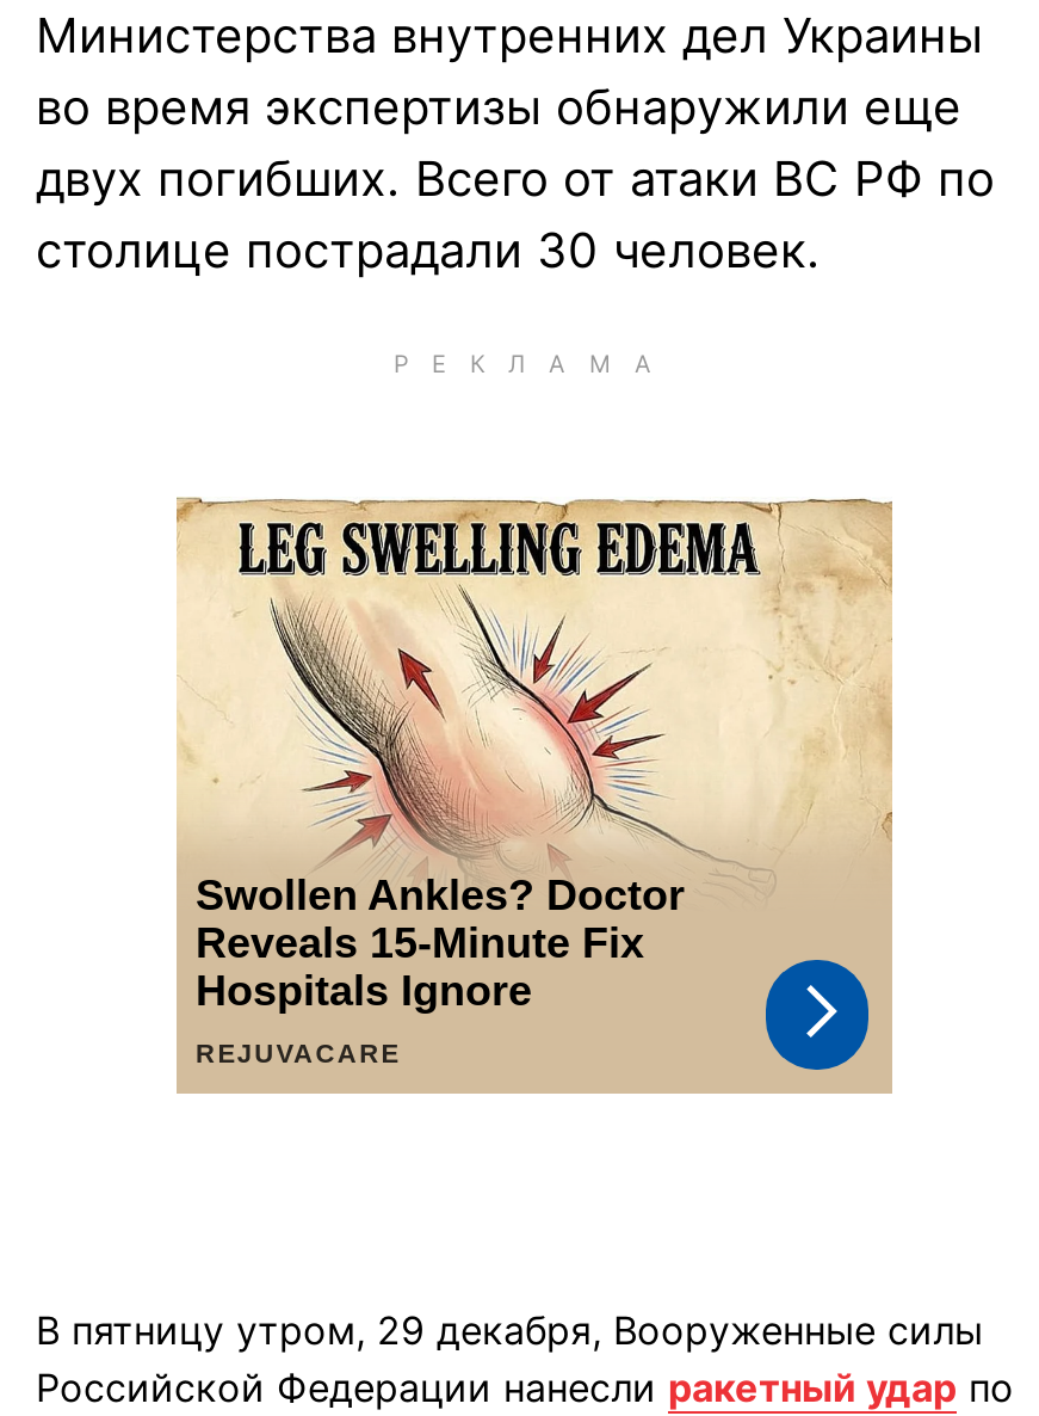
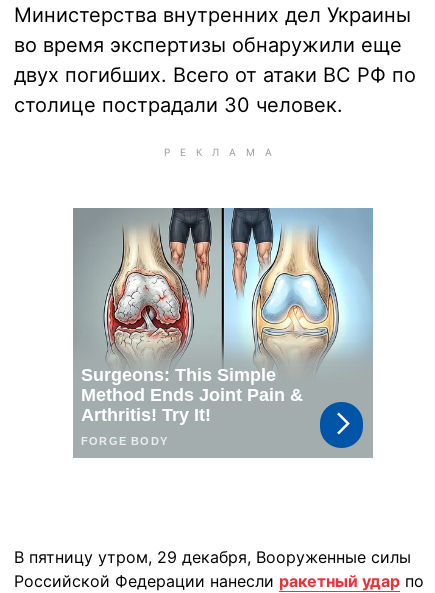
- [image]
+ [image]
